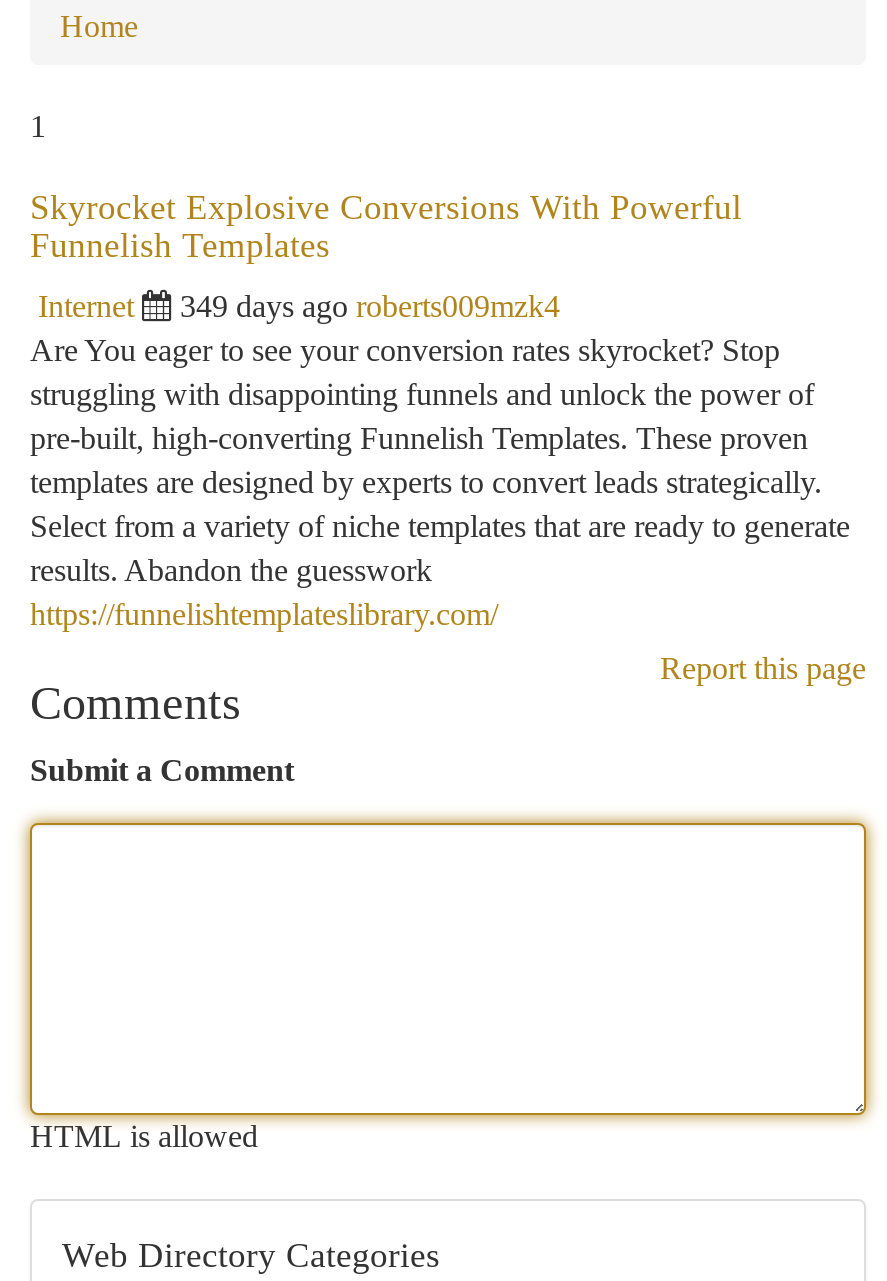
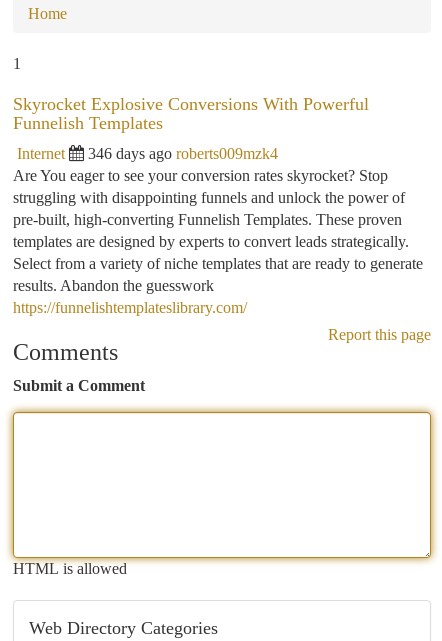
- 349 days ago roberts009mzk4
+ 346 days ago roberts009mzk4
